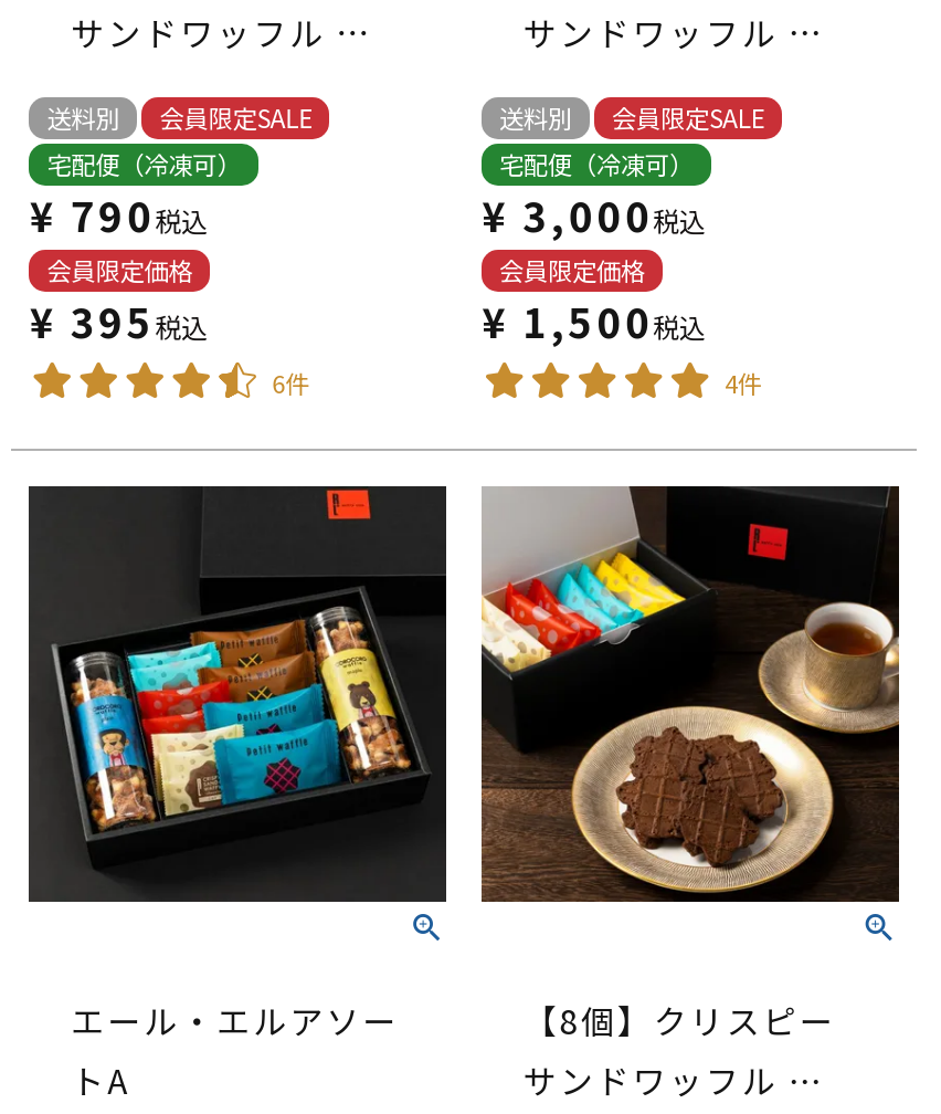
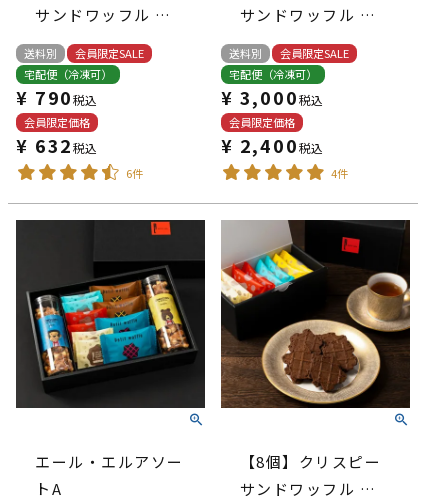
- ¥ 395税込
+ ¥ 632税込

- ¥ 1,500税込
+ ¥ 2,400税込
